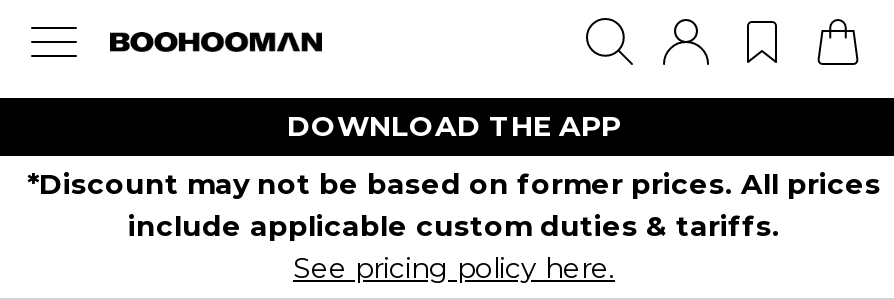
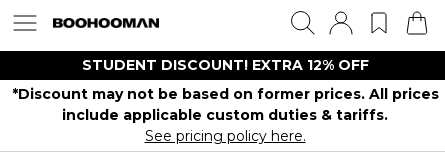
- DOWNLOAD THE APP
+ STUDENT DISCOUNT! EXTRA 12% OFF
